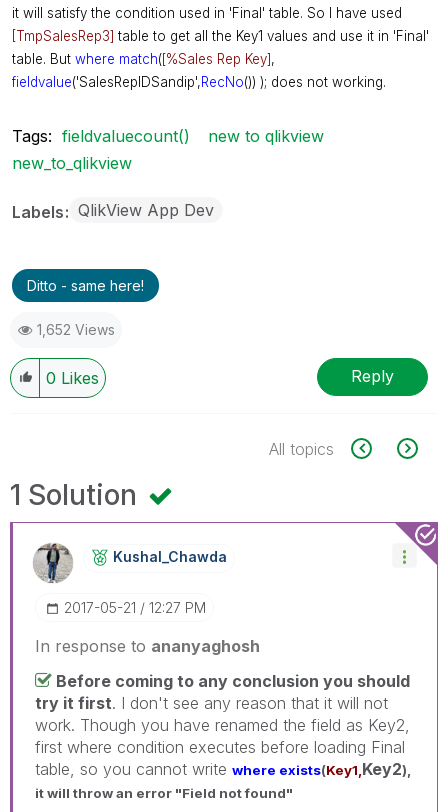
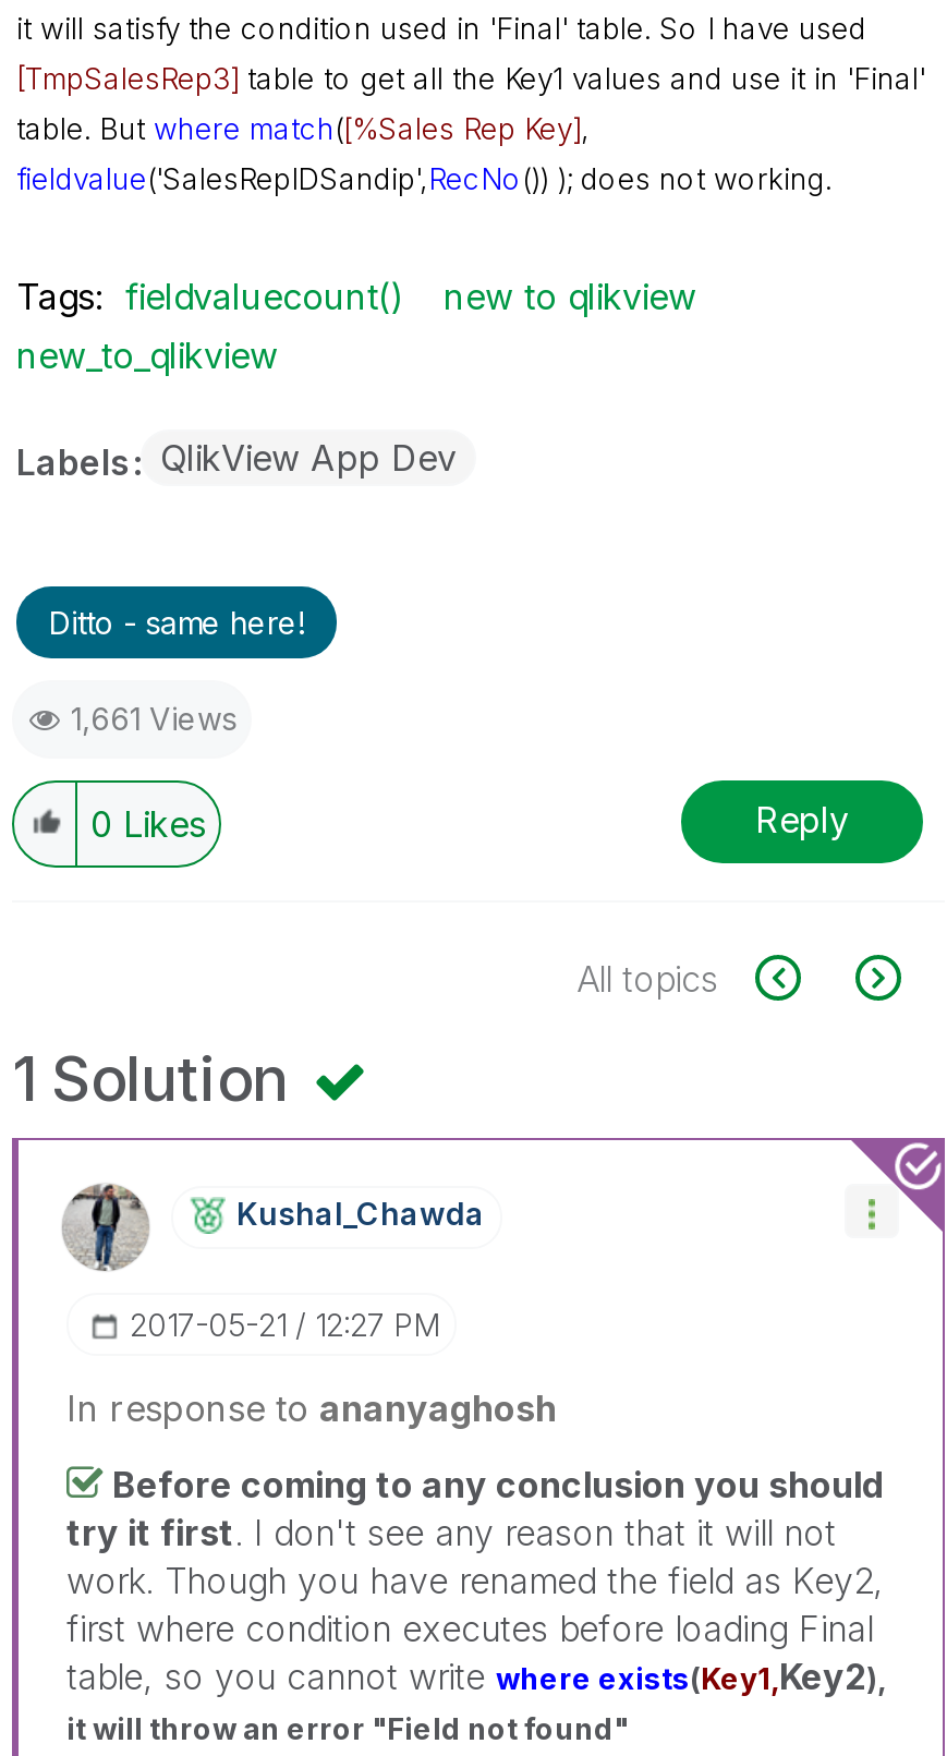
- 1,652 Views
+ 1,661 Views
